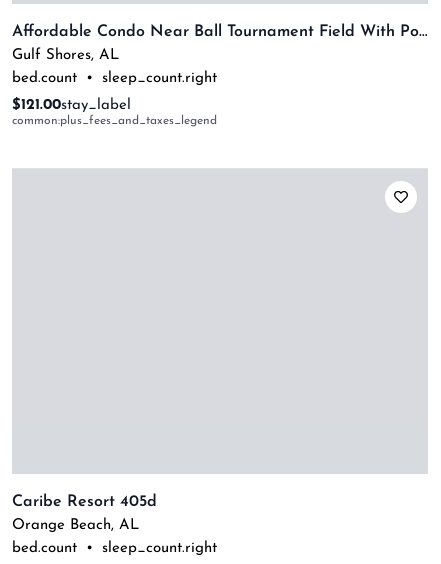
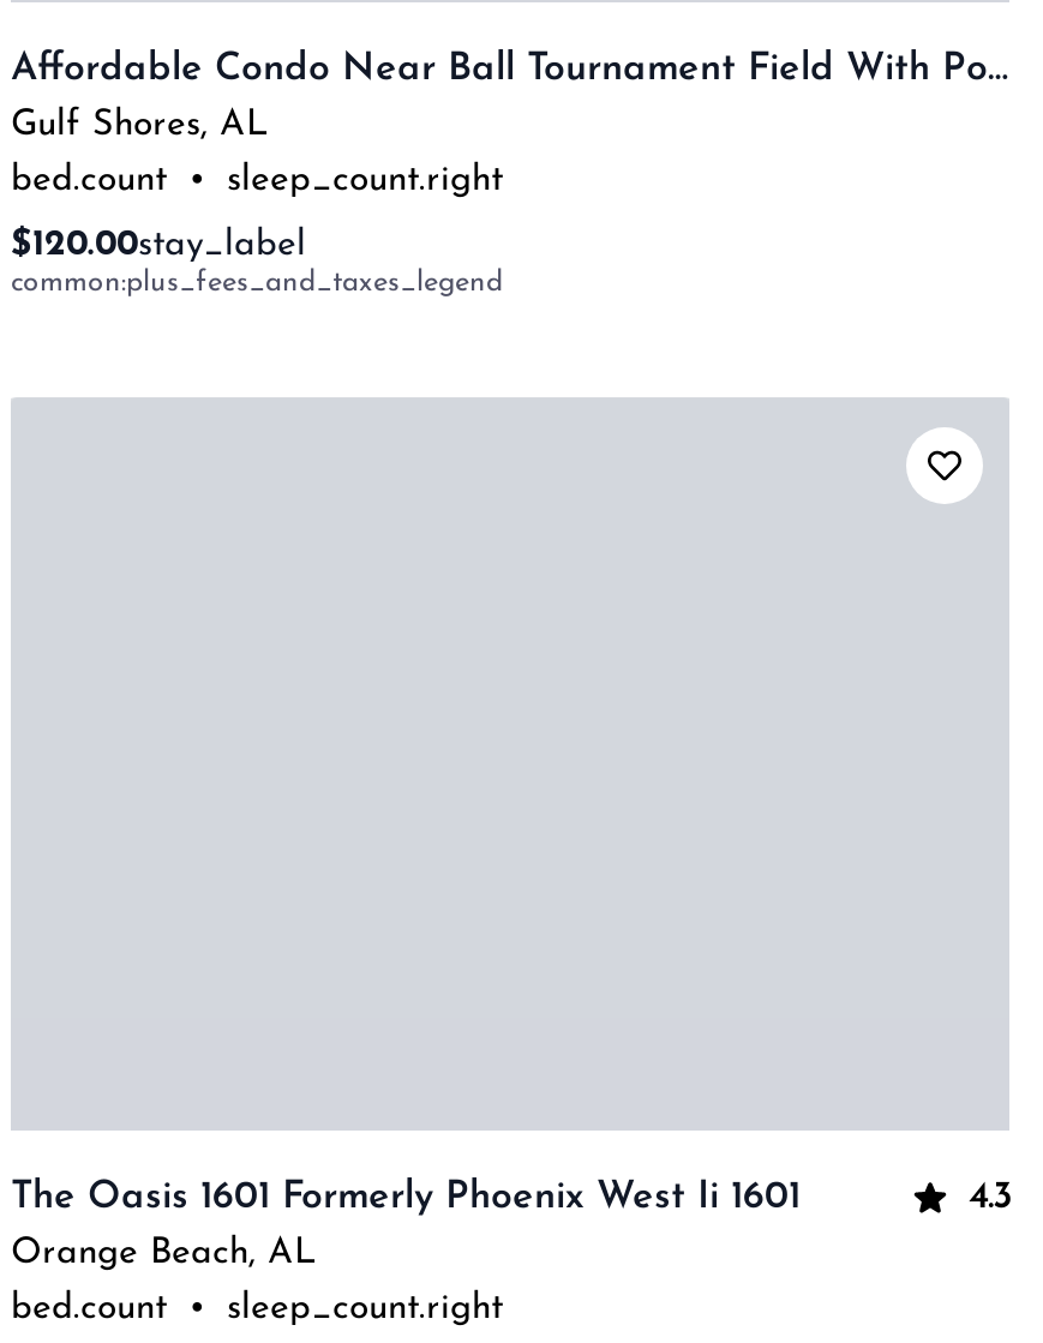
- $121.00stay_label
+ $120.00stay_label

- Caribe Resort 405d
+ The Oasis 1601 Formerly Phoenix West Ii 1601
+ 4.3
